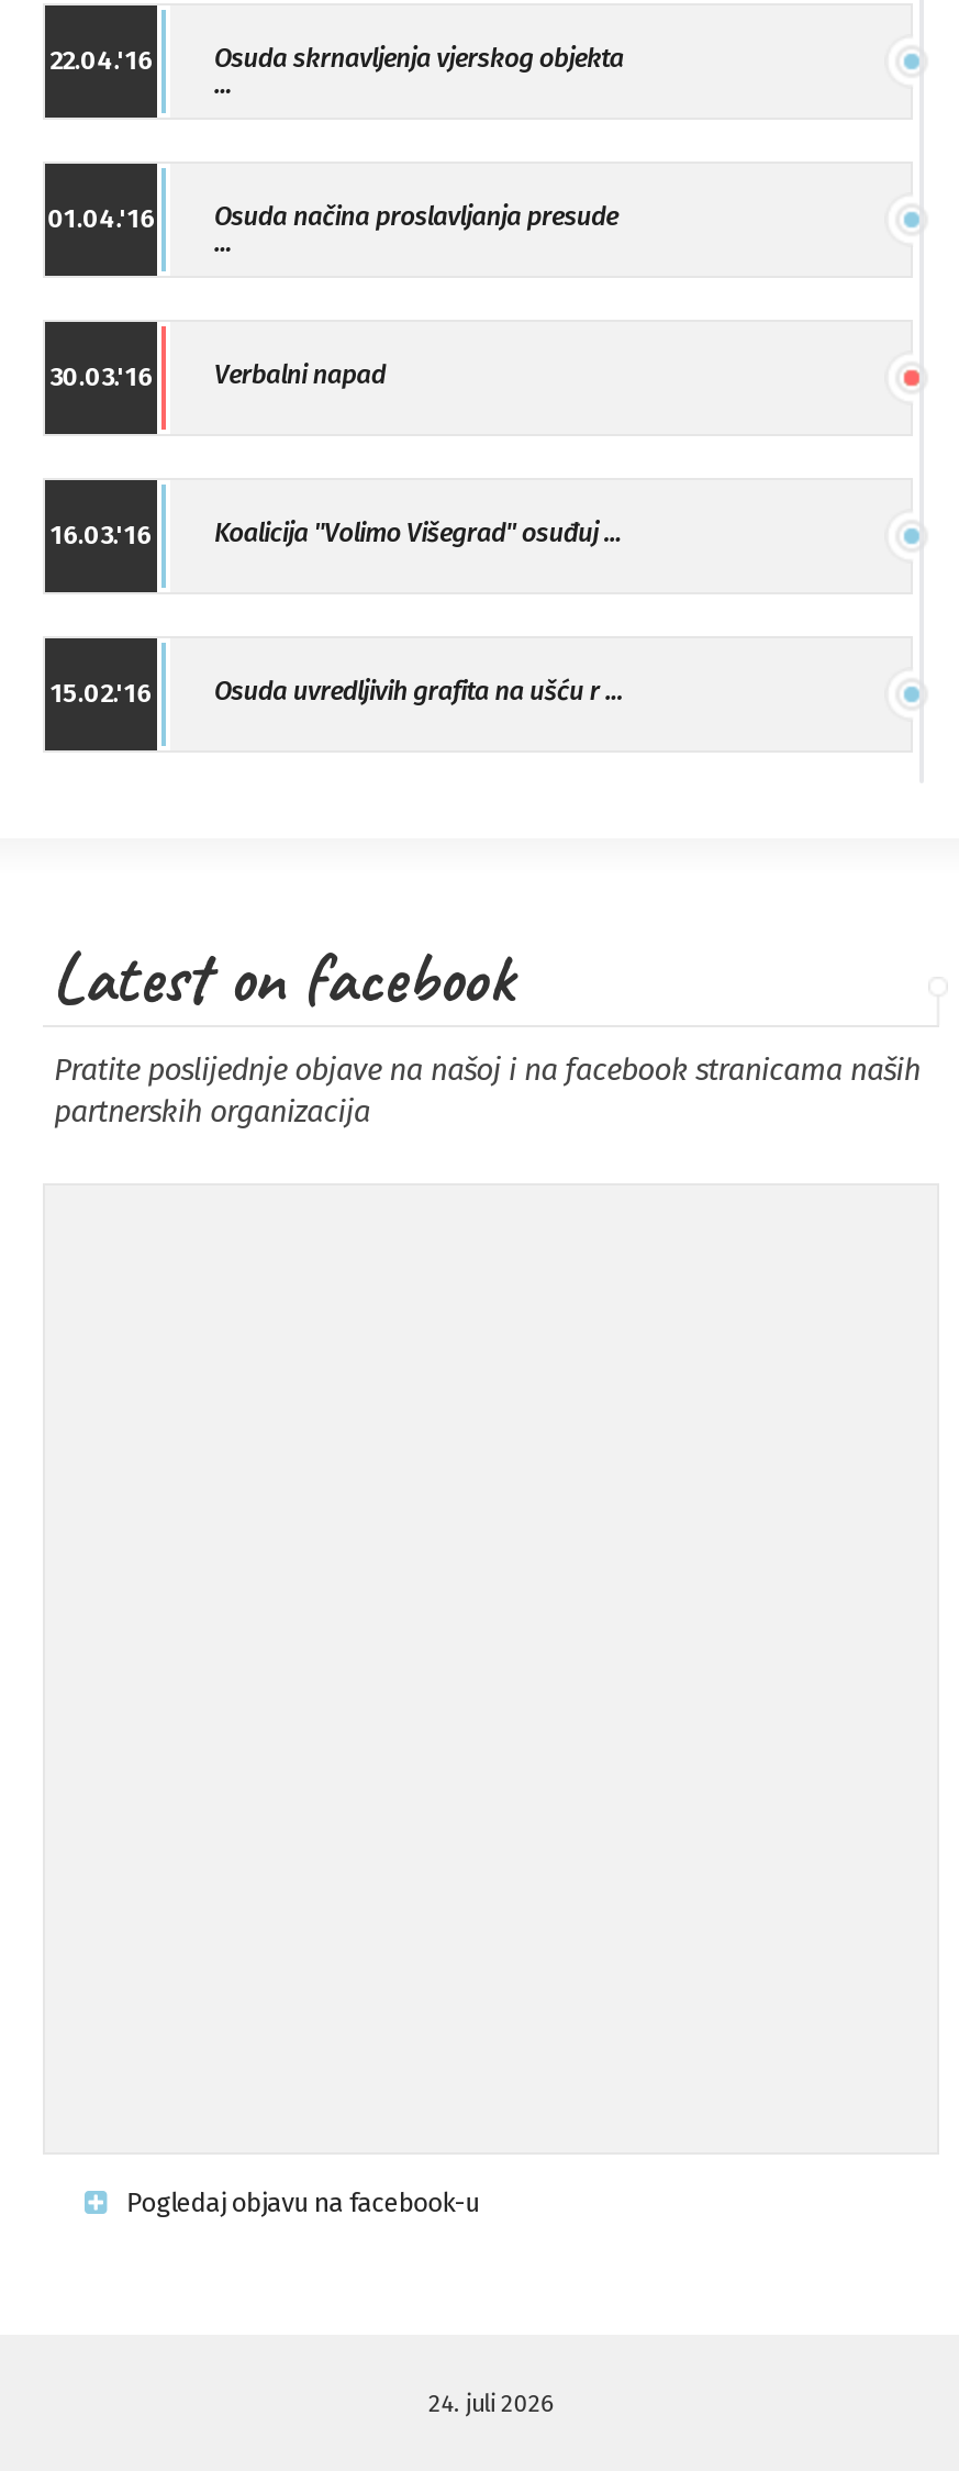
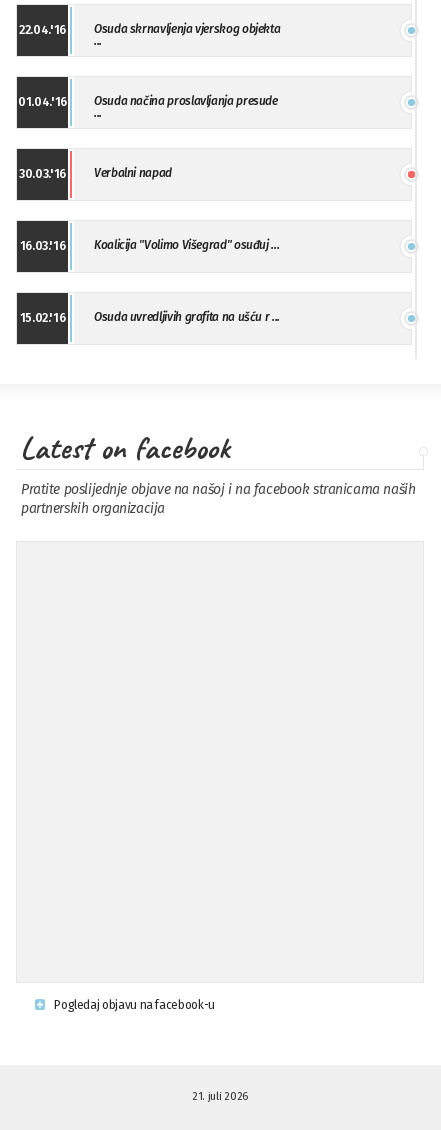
- 24. juli 2026
+ 21. juli 2026
